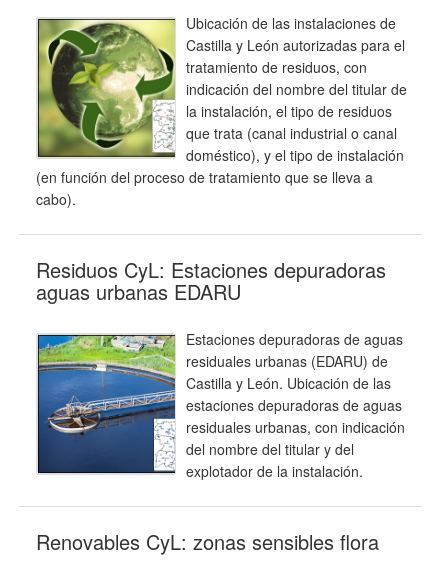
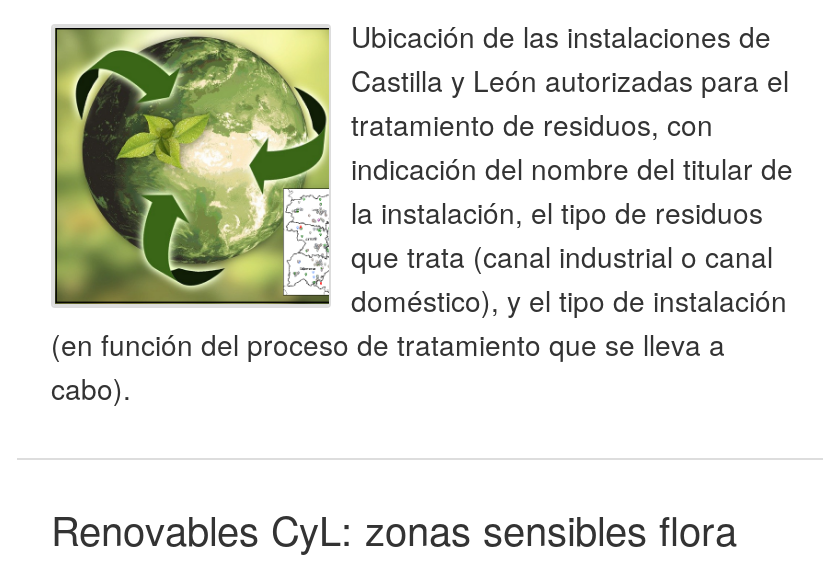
- [image]
- Residuos CyL: Estaciones depuradoras
- aguas urbanas EDARU
- Estaciones depuradoras de aguas
- residuales urbanas (EDARU) de
- Castilla y León. Ubicación de las
- estaciones depuradoras de aguas
- residuales urbanas, con indicación
- del nombre del titular y del
- explotador de la instalación.
